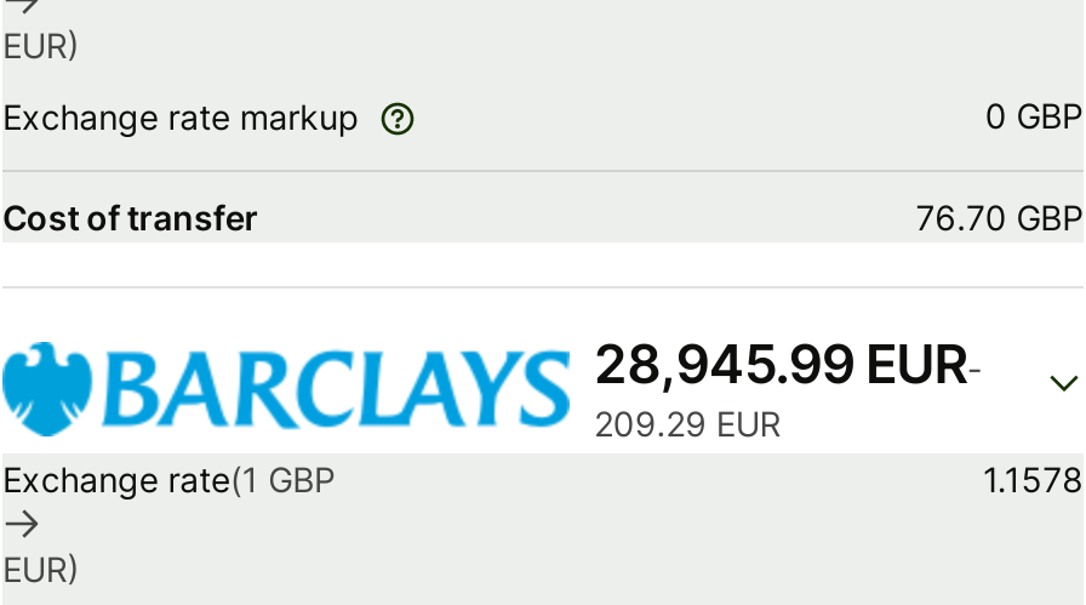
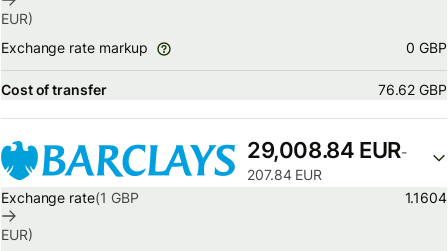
- 76.70 GBP
+ 76.62 GBP

- 28,945.99 EUR-
+ 29,008.84 EUR-

- 209.29 EUR
+ 207.84 EUR

- 1.1578
+ 1.1604
